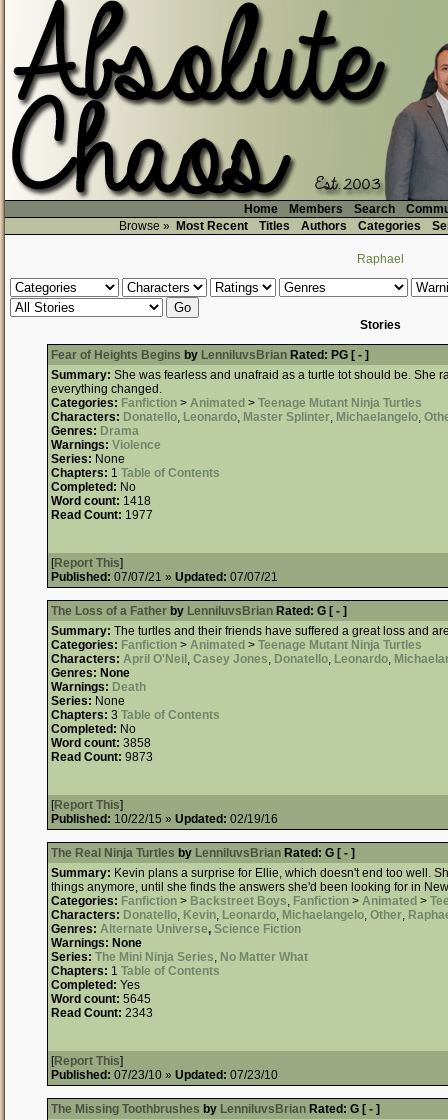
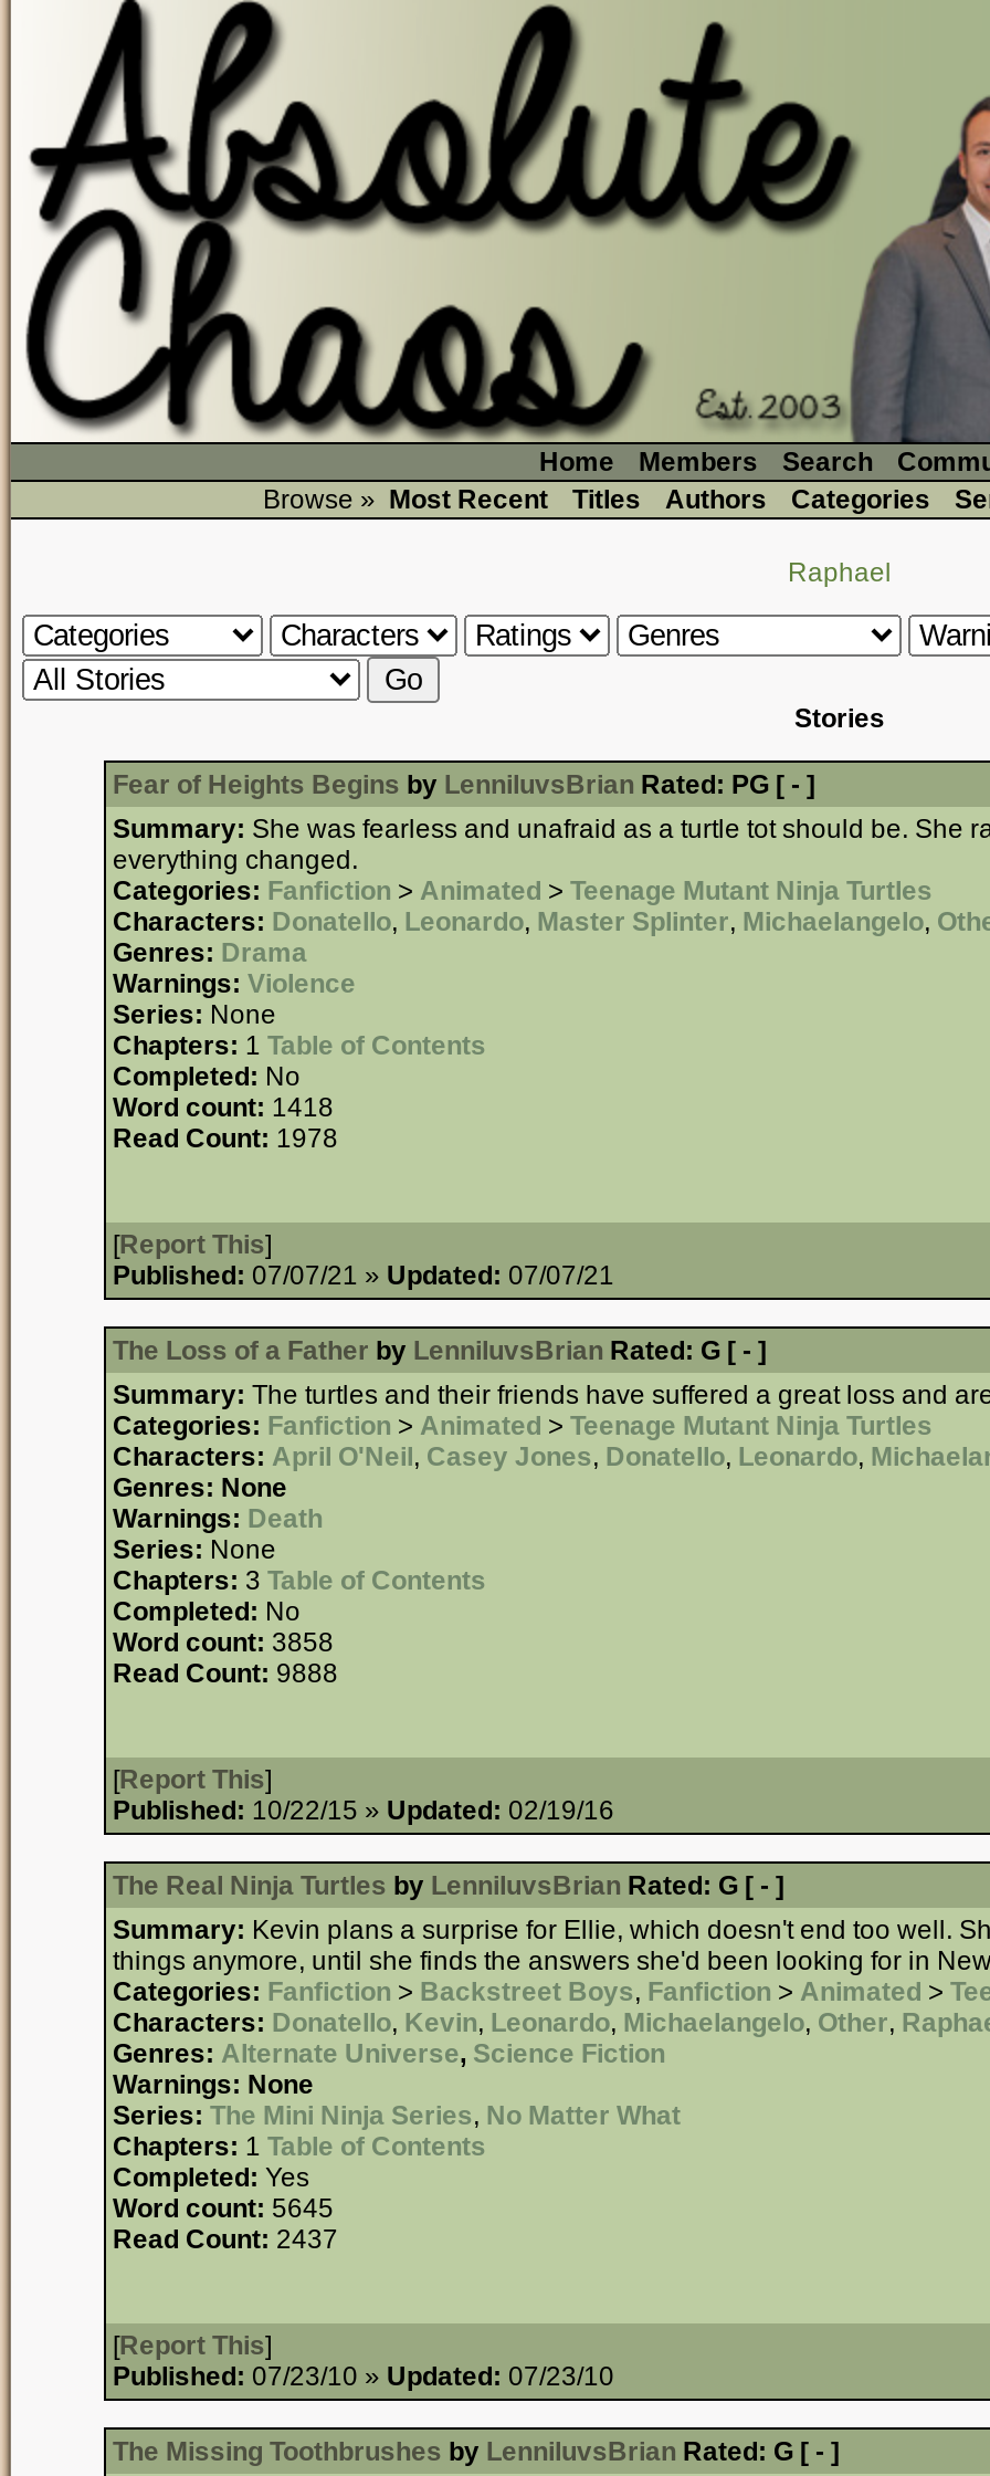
- Read Count: 1977
+ Read Count: 1978

- Read Count: 9873
+ Read Count: 9888

- Read Count: 2343
+ Read Count: 2437
